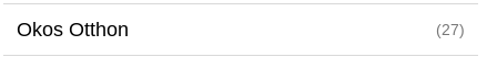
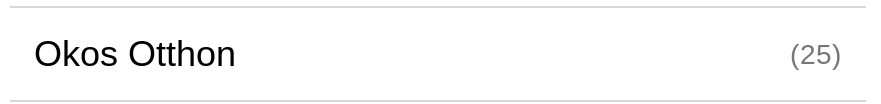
- (27)
+ (25)
